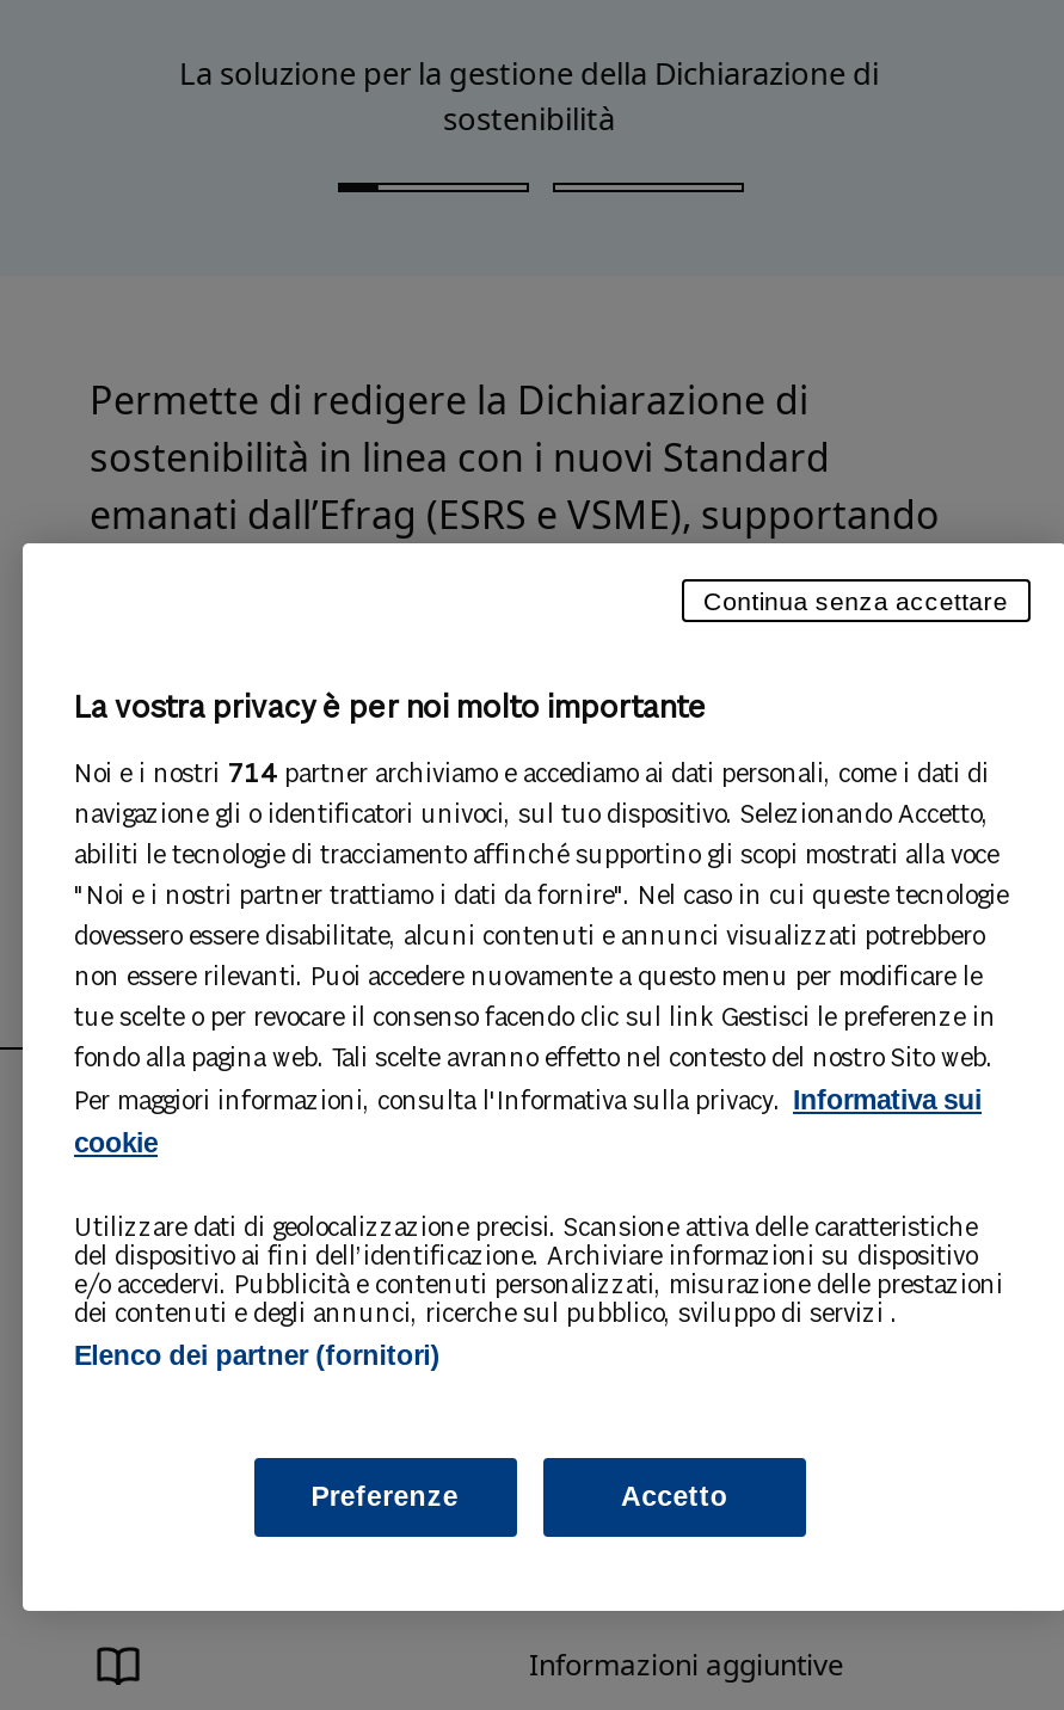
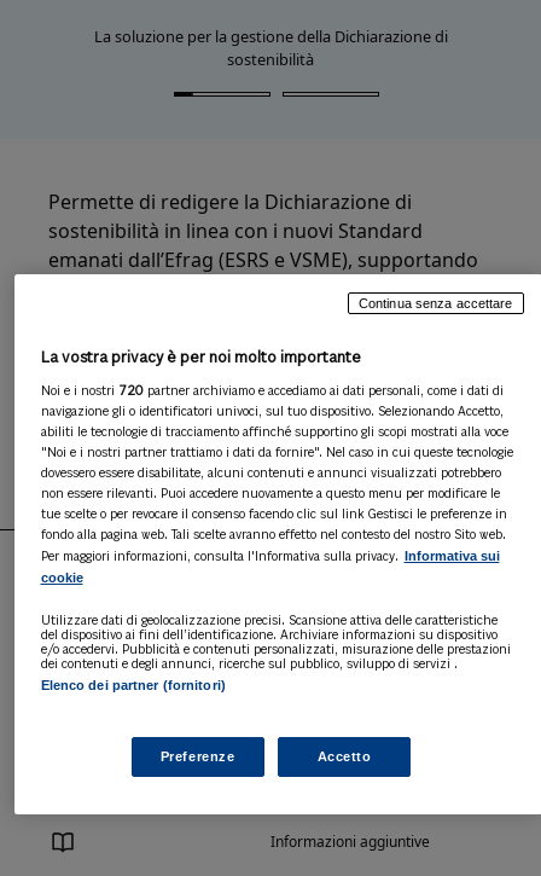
- Noi e i nostri 714 partner archiviamo e accediamo ai dati personali, come i dati di
+ Noi e i nostri 720 partner archiviamo e accediamo ai dati personali, come i dati di
